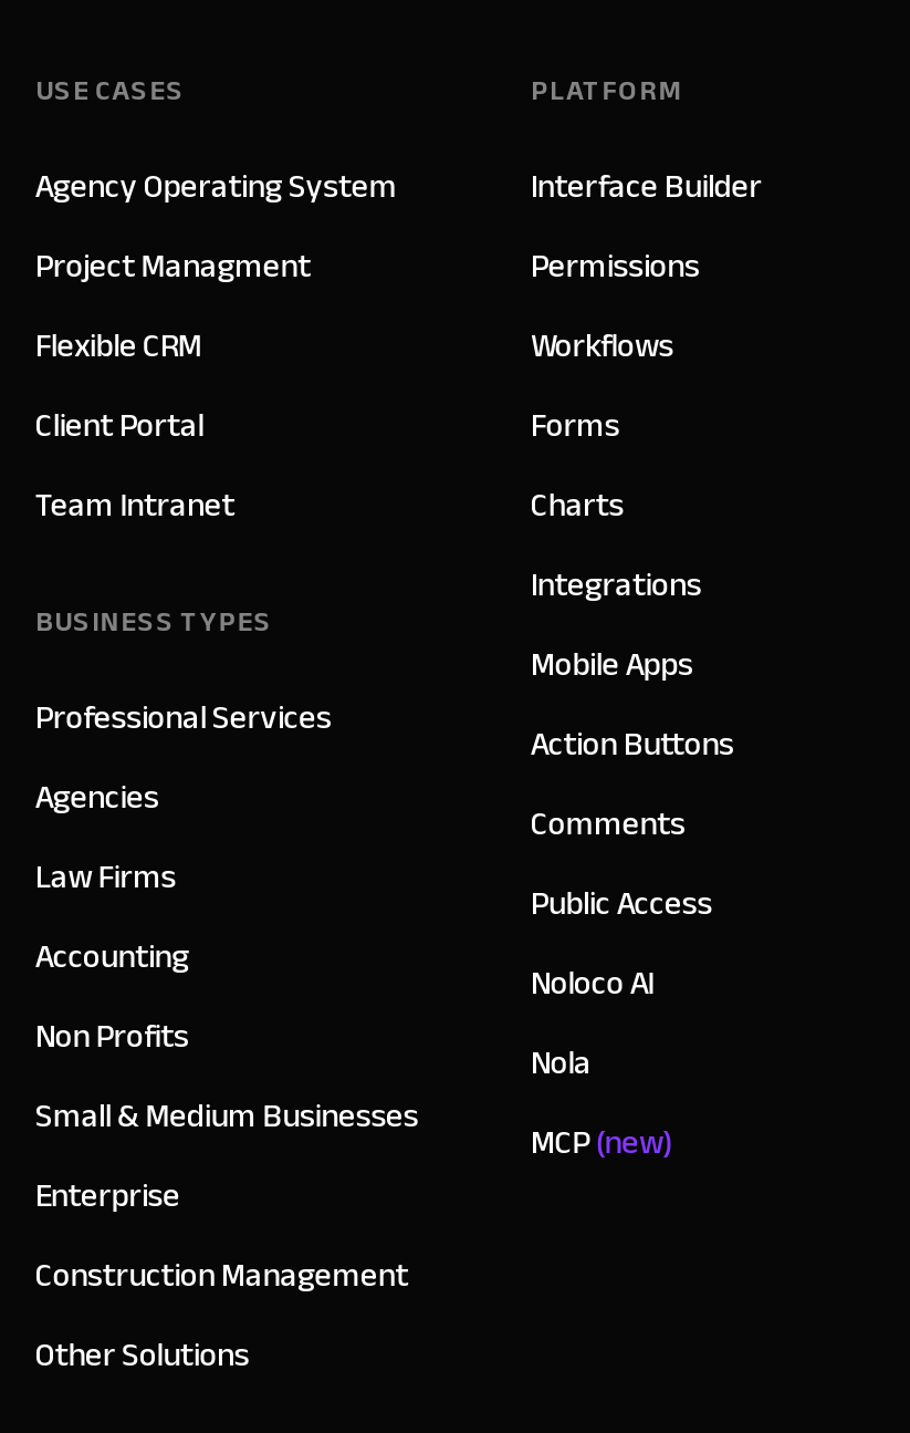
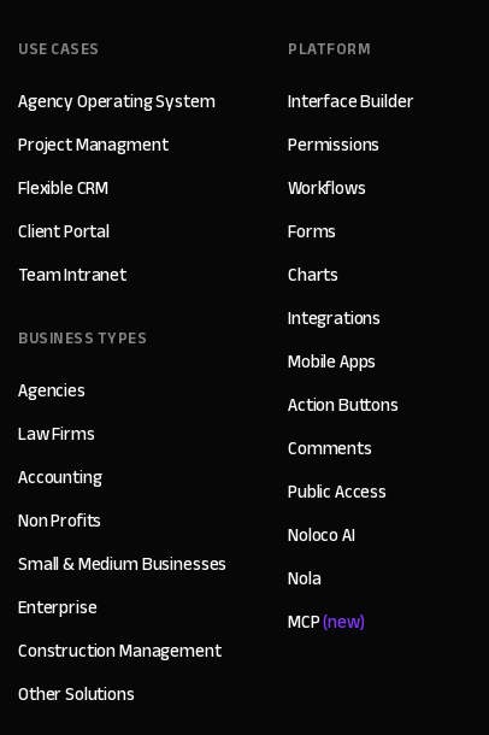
- Professional Services
